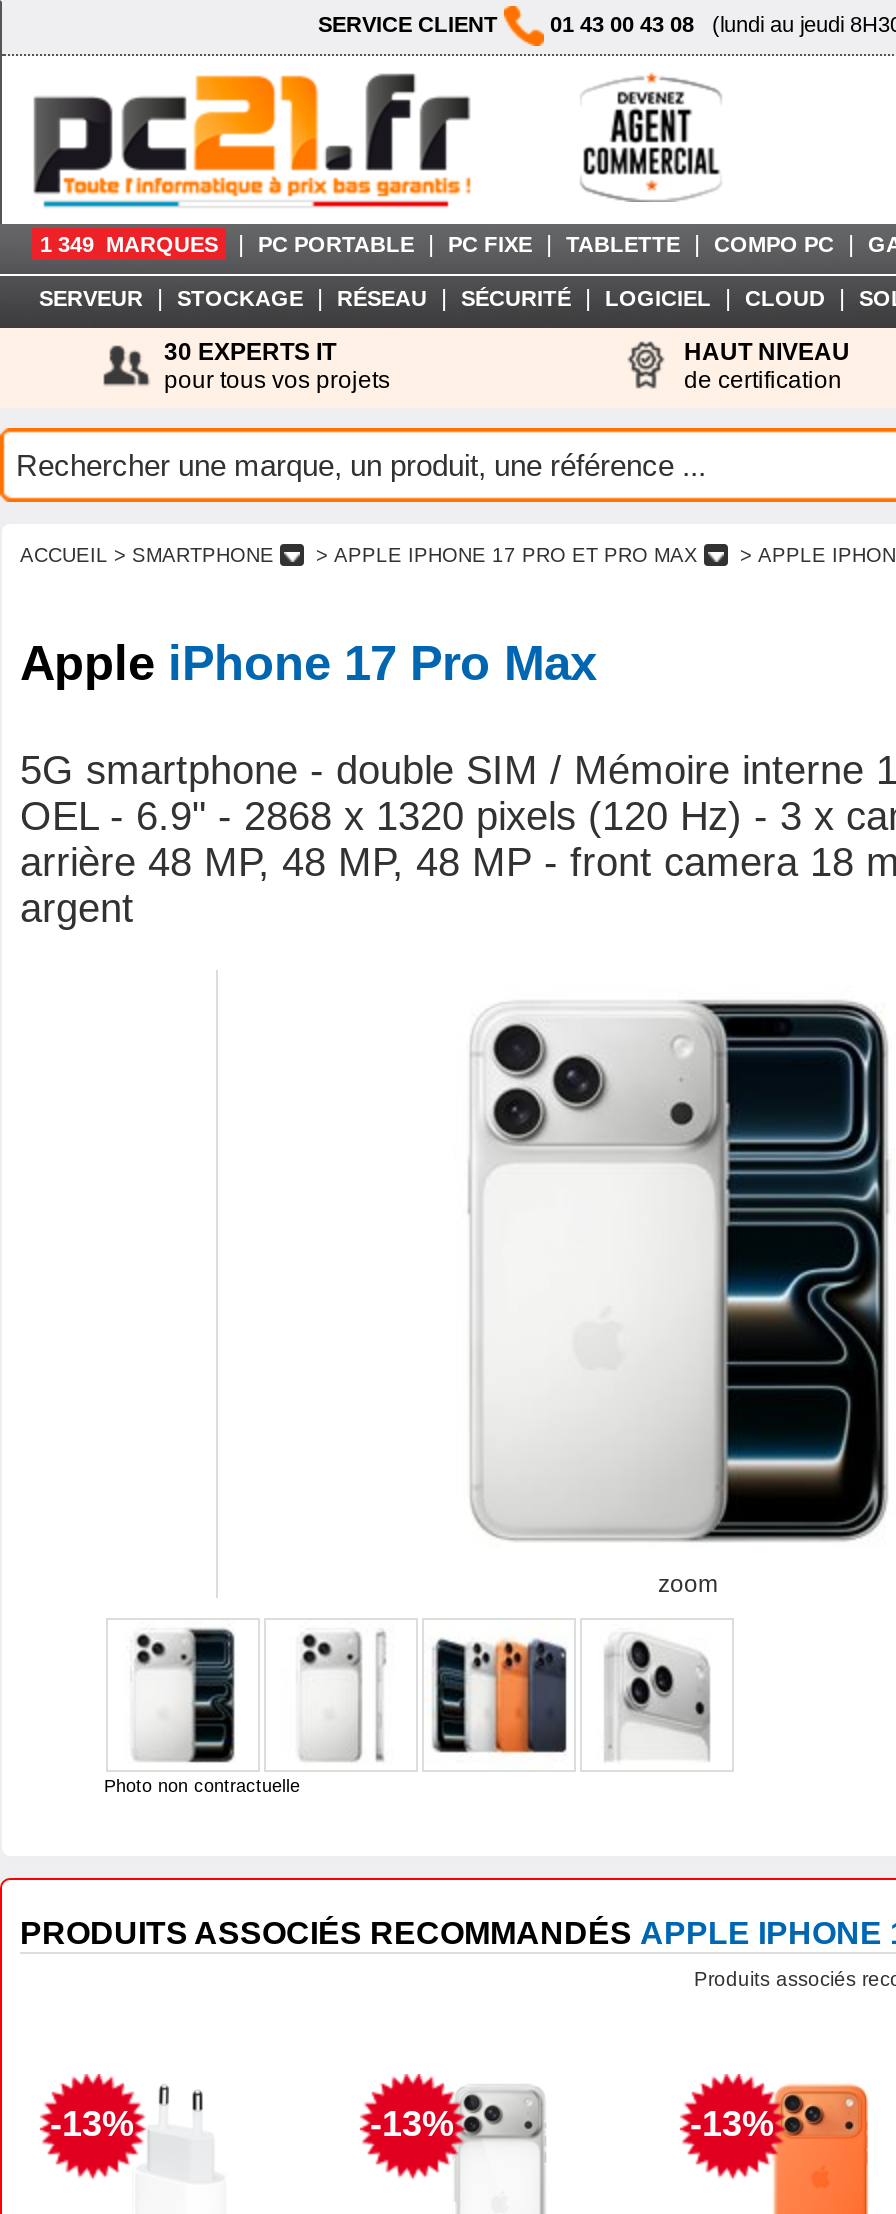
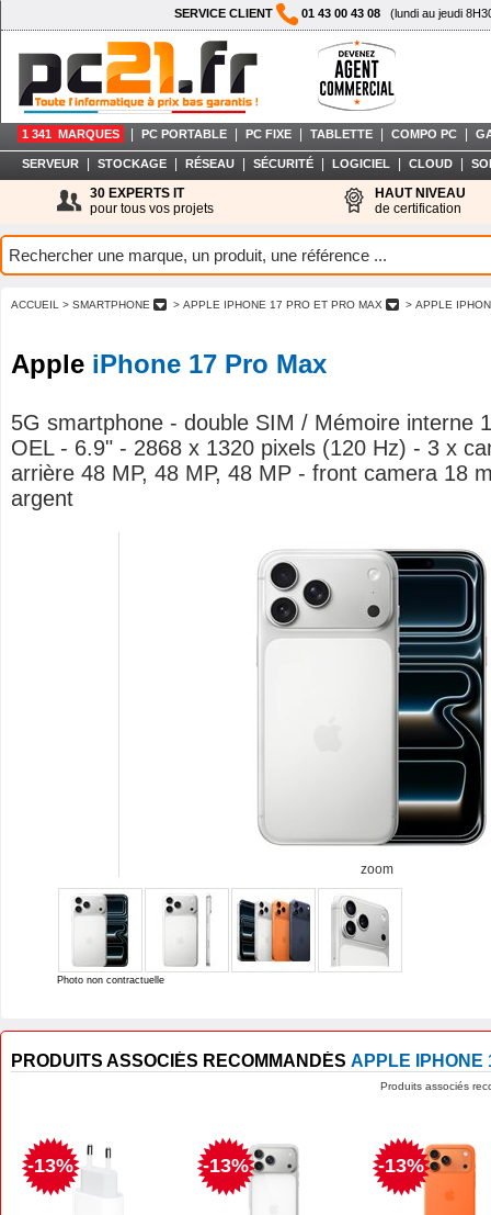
- 1 349 MARQUES
+ 1 341 MARQUES
